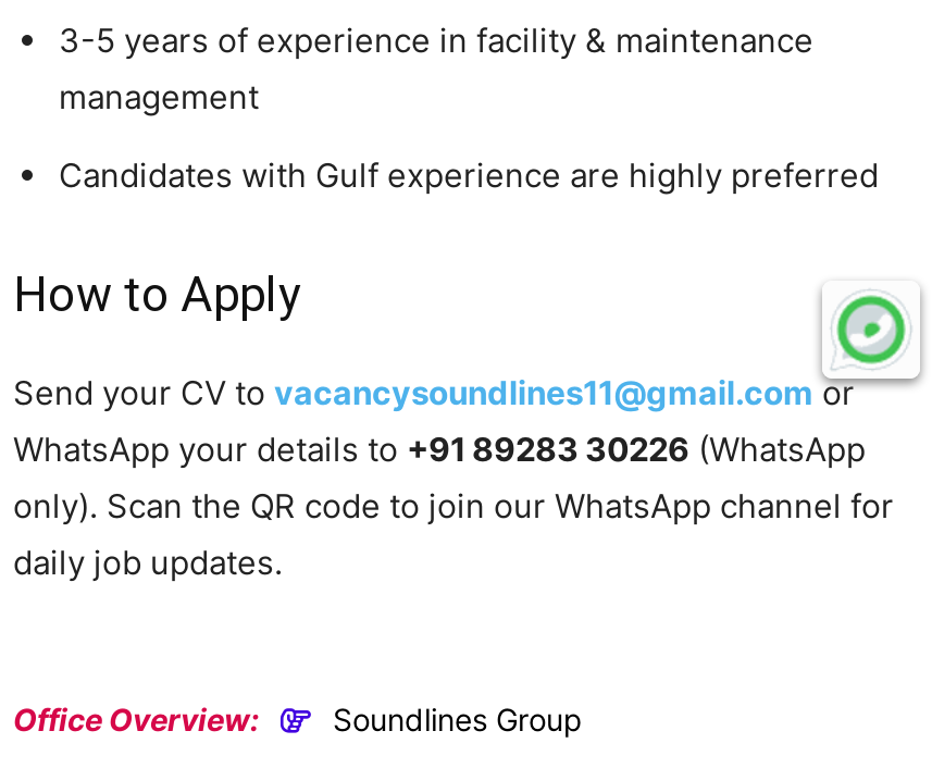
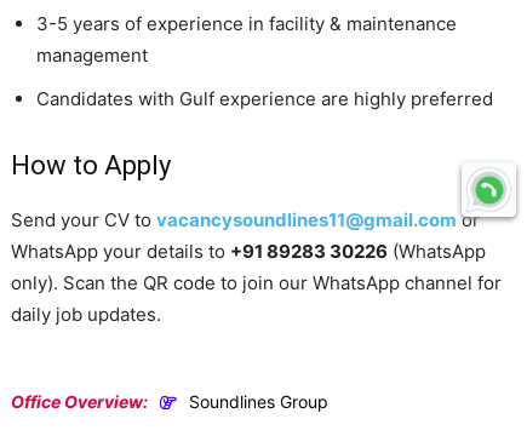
- [image]
+ [image]
